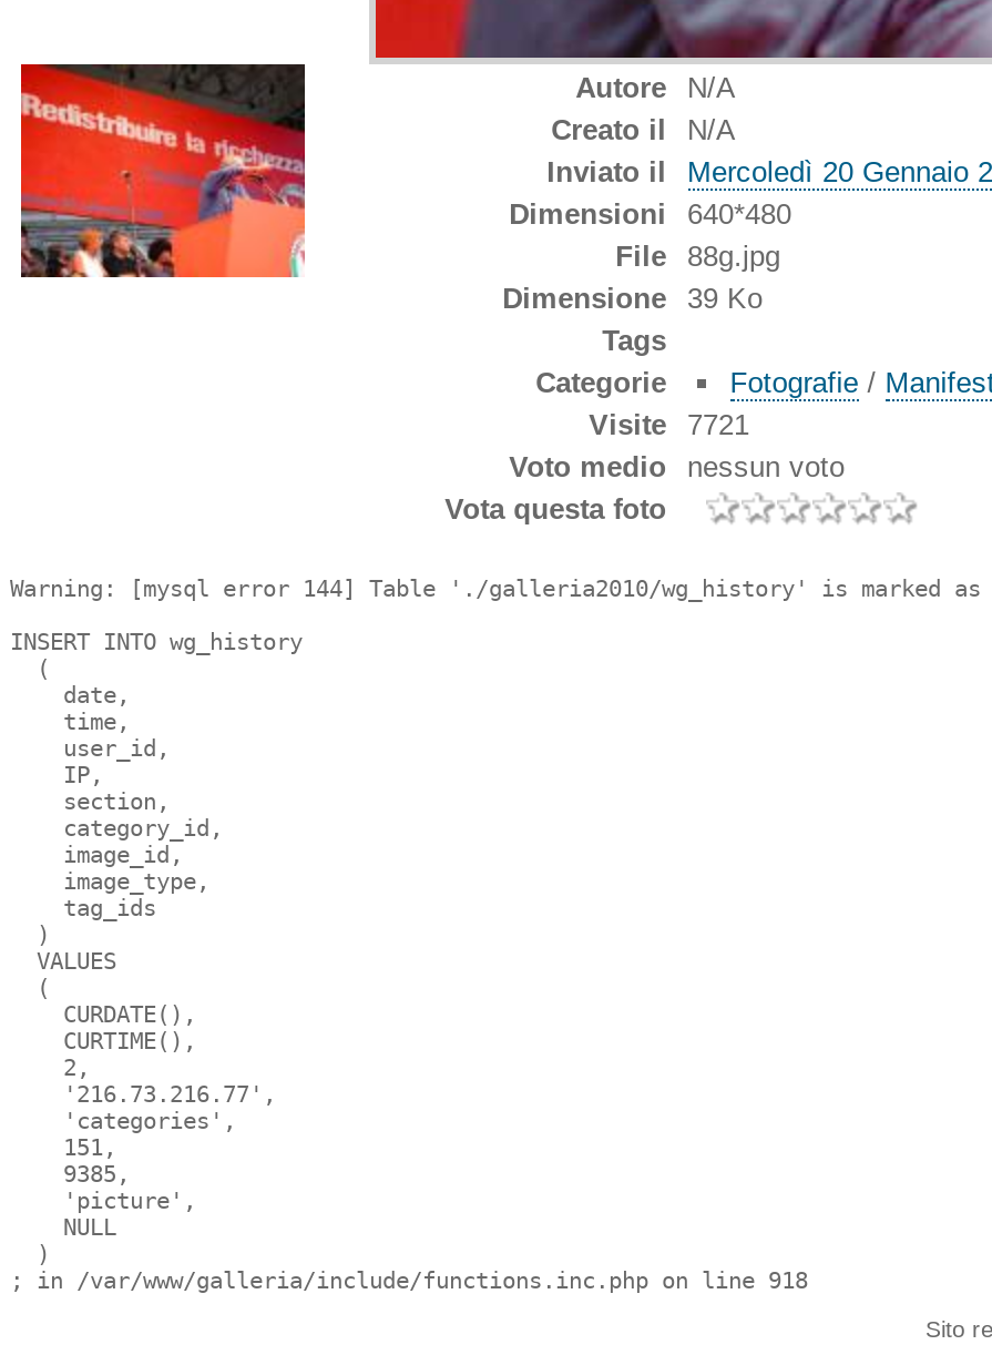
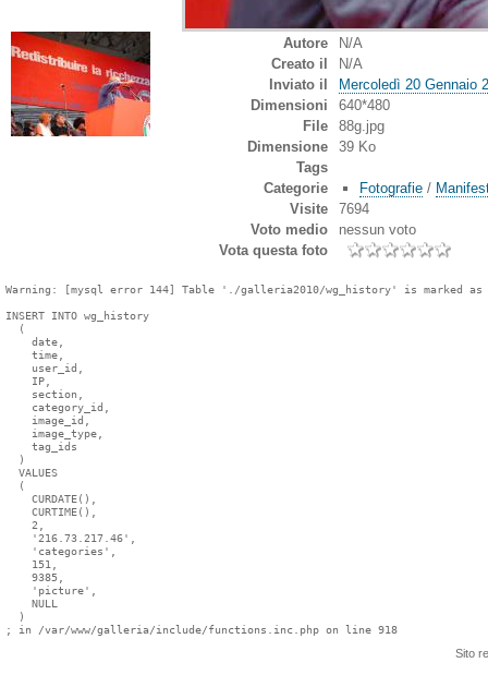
- Visite 7721
+ Visite 7694

- '216.73.216.77',
+ '216.73.217.46',
